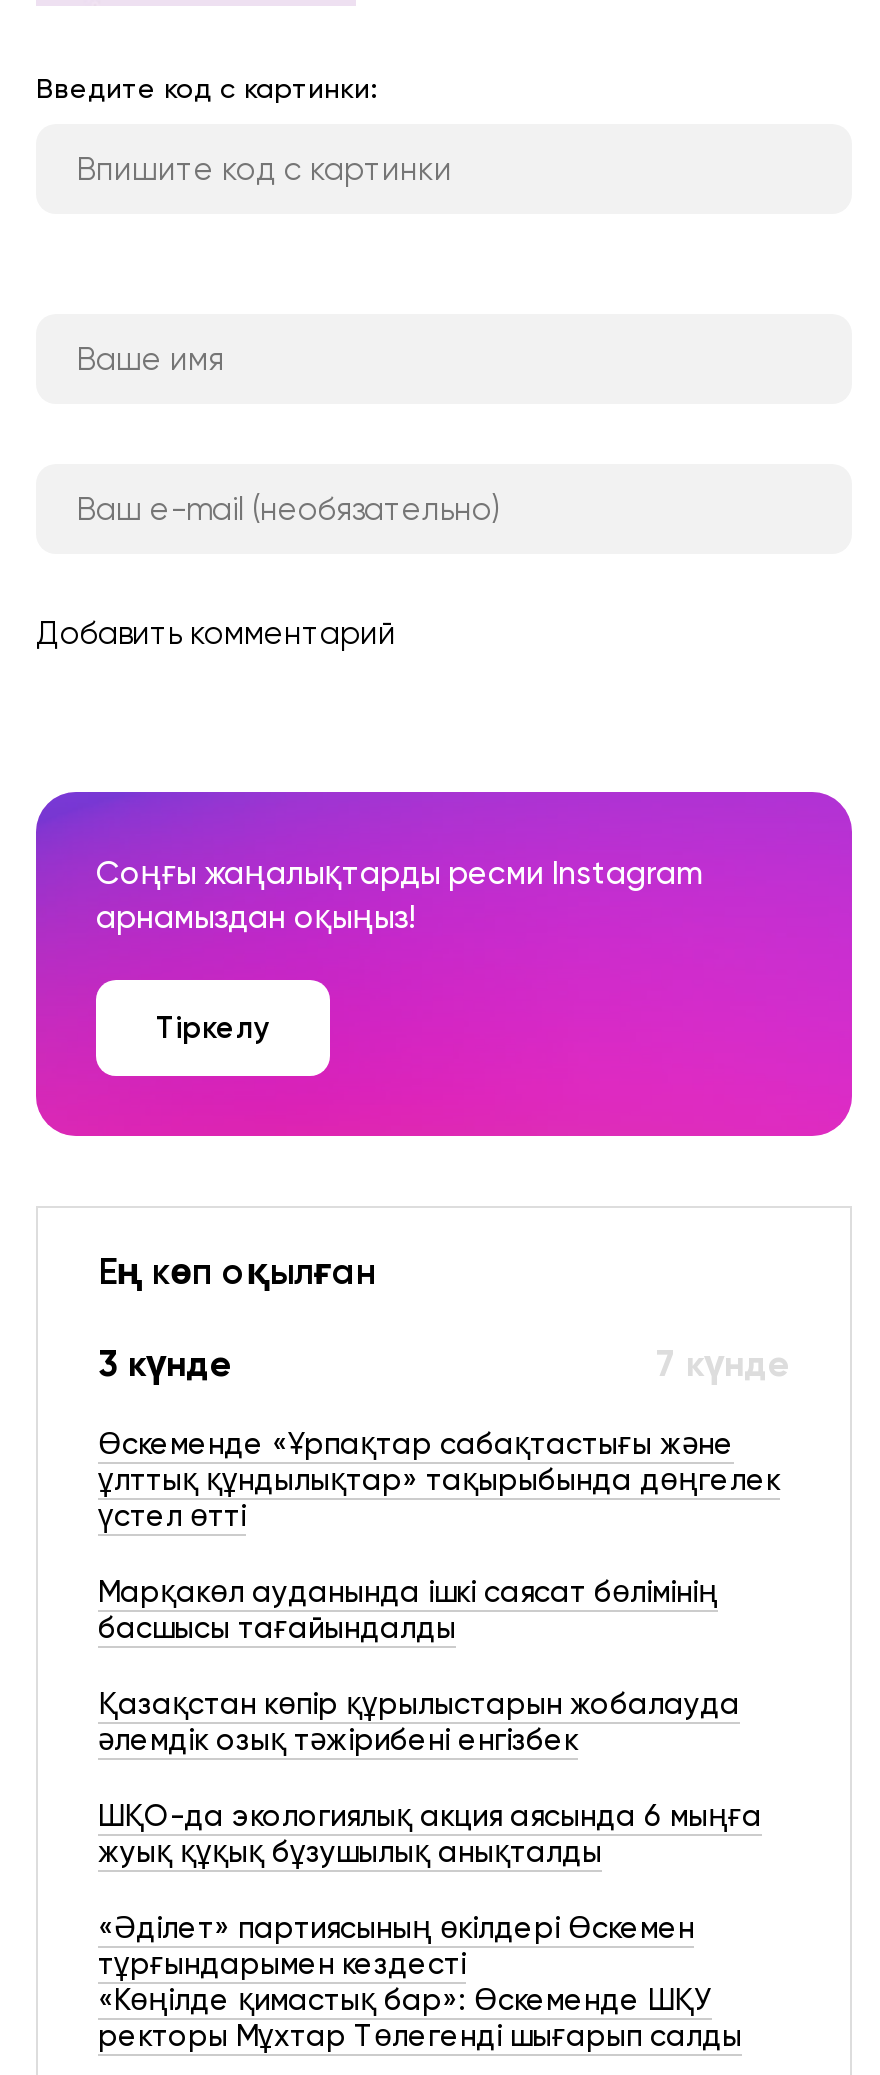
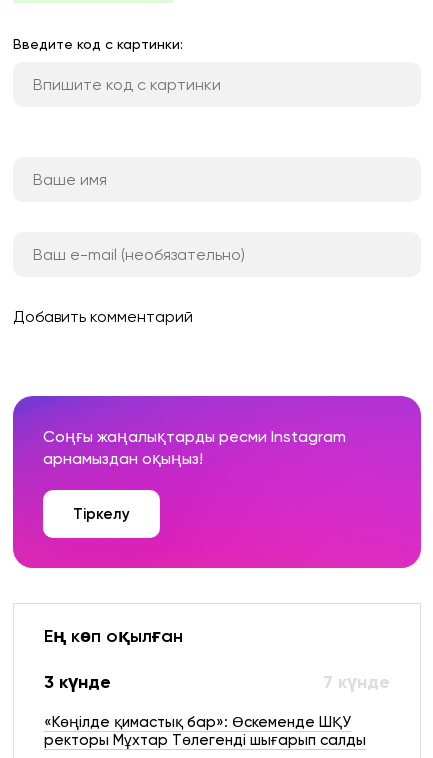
- Өскеменде «Ұрпақтар сабақтастығы және
- ұлттық құндылықтар» тақырыбында дөңгелек
- үстел өтті
- Марқакөл ауданында ішкі саясат бөлімінің
- басшысы тағайындалды
- Қазақстан көпір құрылыстарын жобалауда
- әлемдік озық тәжірибені енгізбек
- ШҚО-да экологиялық акция аясында 6 мыңға
- жуық құқық бұзушылық анықталды
- «Әділет» партиясының өкілдері Өскемен
- тұрғындарымен кездесті
